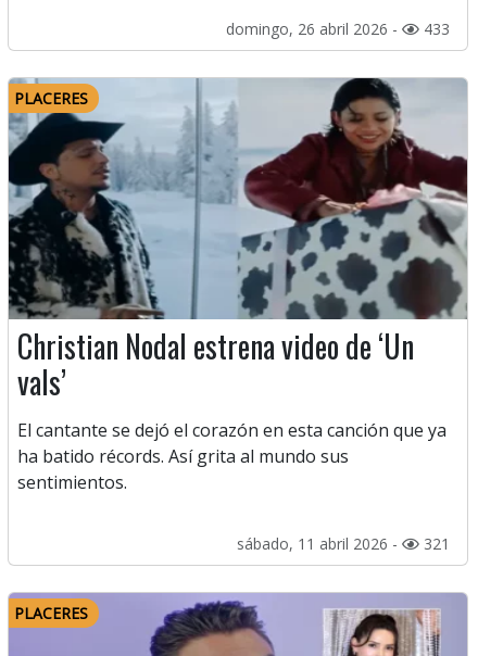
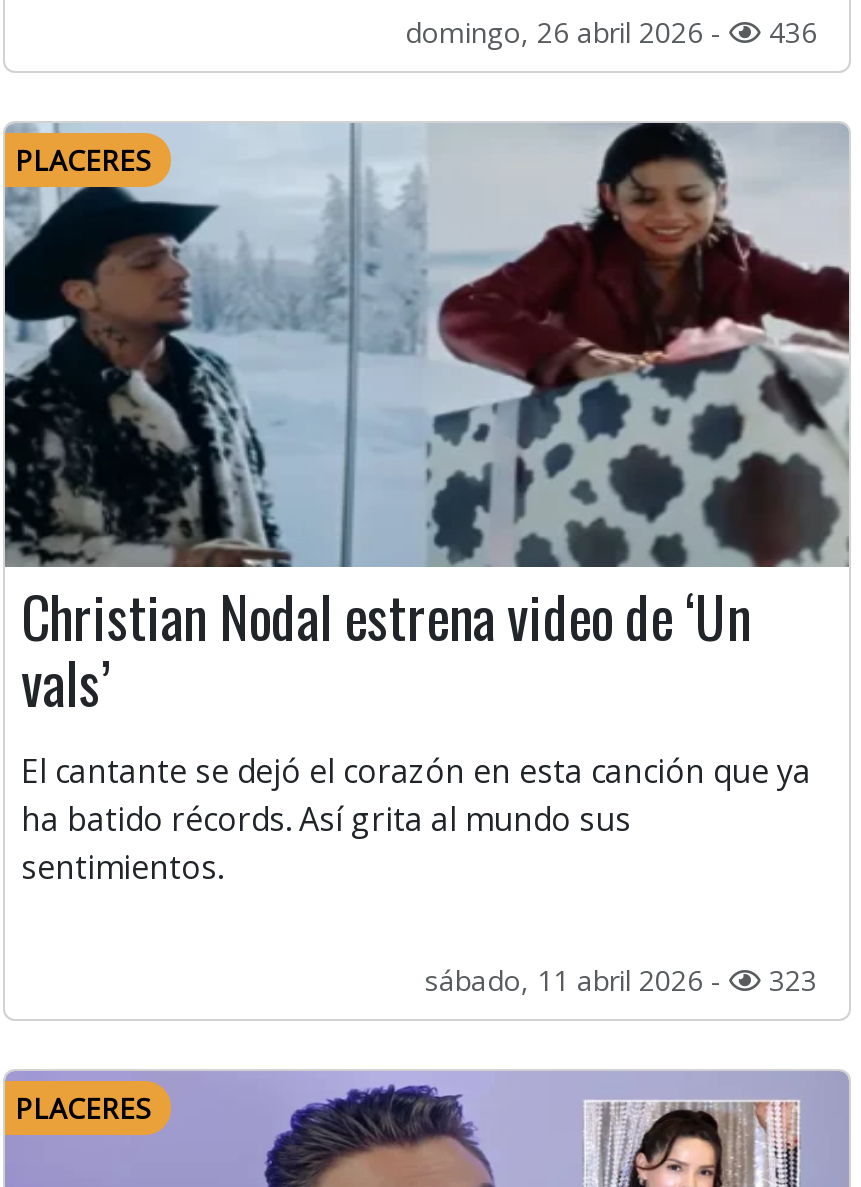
- domingo, 26 abril 2026 - 433
+ domingo, 26 abril 2026 - 436

- sábado, 11 abril 2026 - 321
+ sábado, 11 abril 2026 - 323
